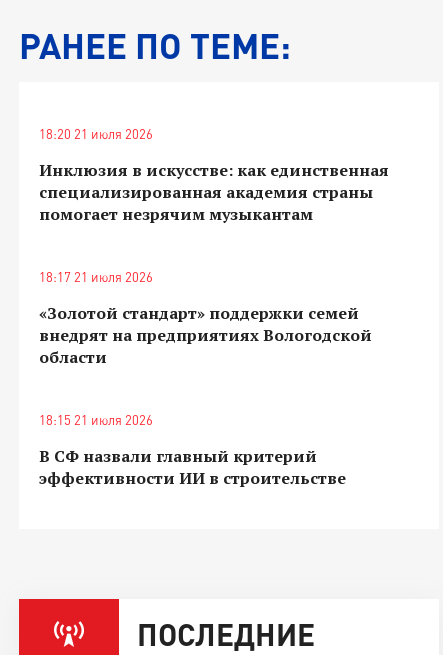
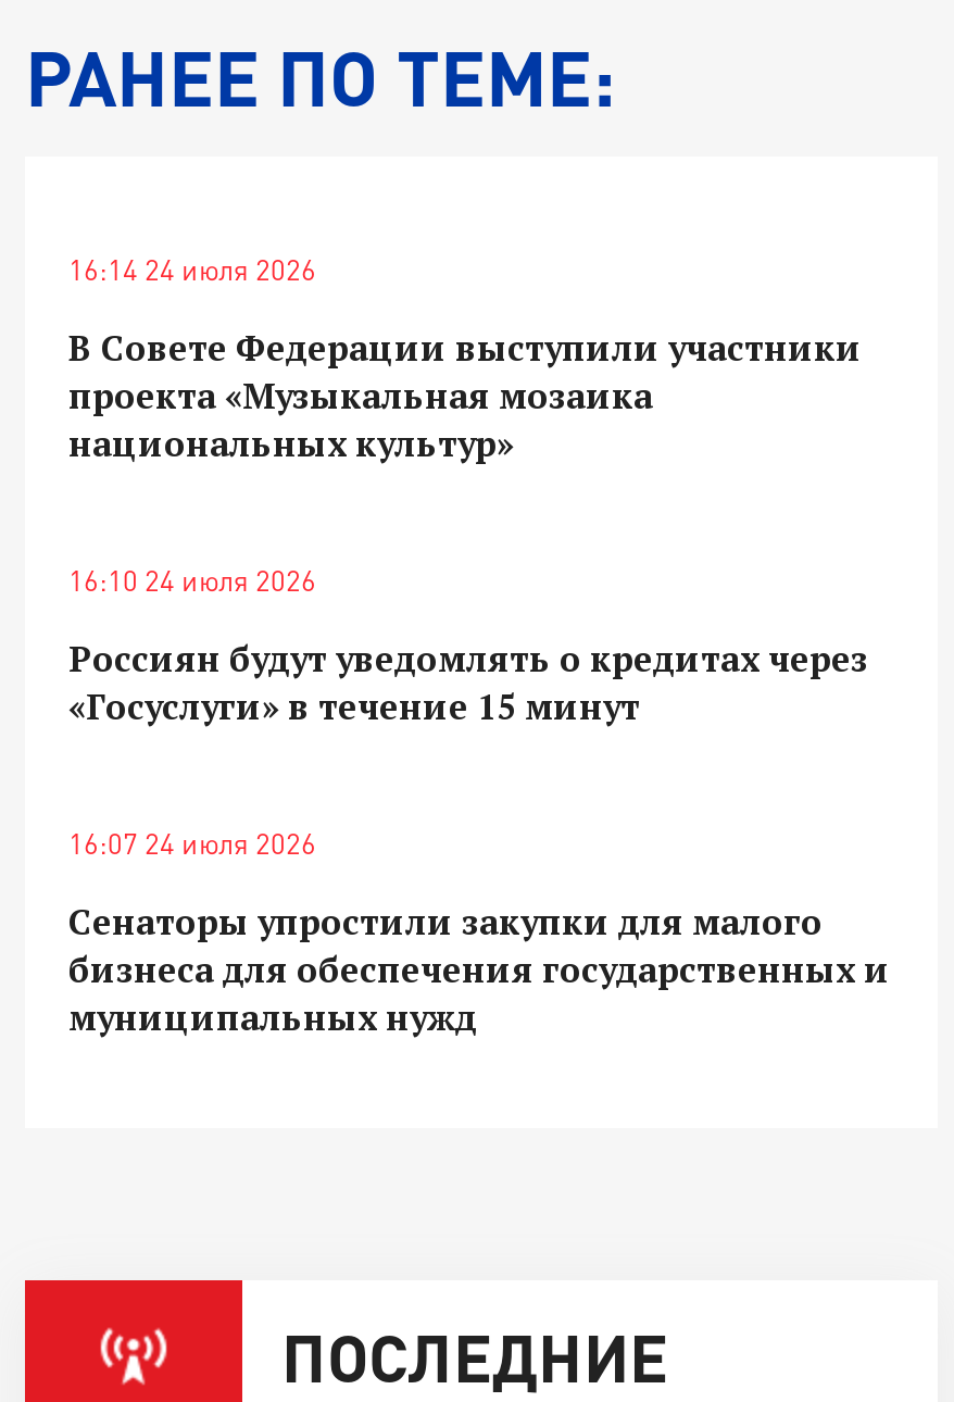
- 18:20 21 июля 2026
+ 16:14 24 июля 2026

- Инклюзия в искусстве: как единственная
- специализированная академия страны
- помогает незрячим музыкантам
+ В Совете Федерации выступили участники
+ проекта «Музыкальная мозаика
+ национальных культур»

- 18:17 21 июля 2026
+ 16:10 24 июля 2026

- «Золотой стандарт» поддержки семей
- внедрят на предприятиях Вологодской
- области
+ Россиян будут уведомлять о кредитах через
+ «Госуслуги» в течение 15 минут

- 18:15 21 июля 2026
+ 16:07 24 июля 2026

- В СФ назвали главный критерий
- эффективности ИИ в строительстве
+ Сенаторы упростили закупки для малого
+ бизнеса для обеспечения государственных и
+ муниципальных нужд
